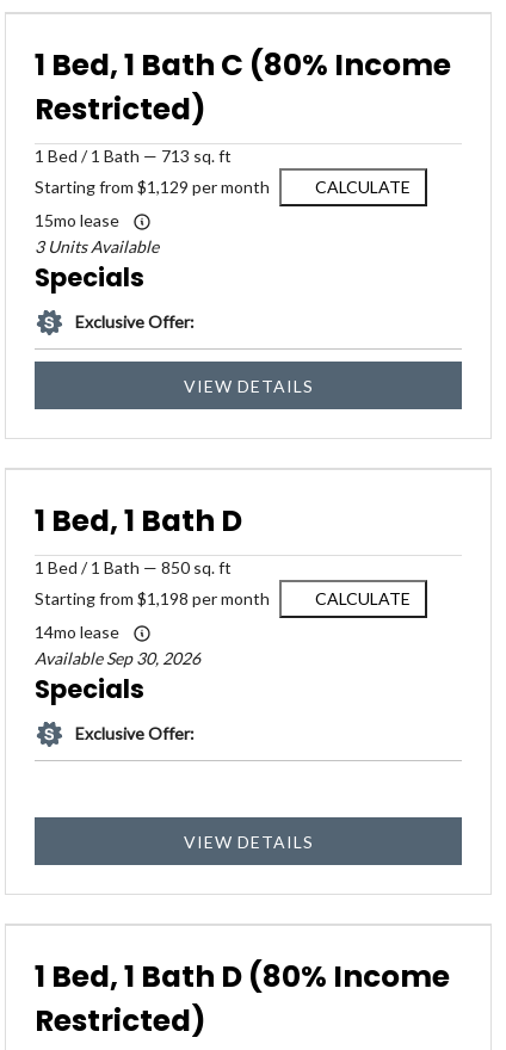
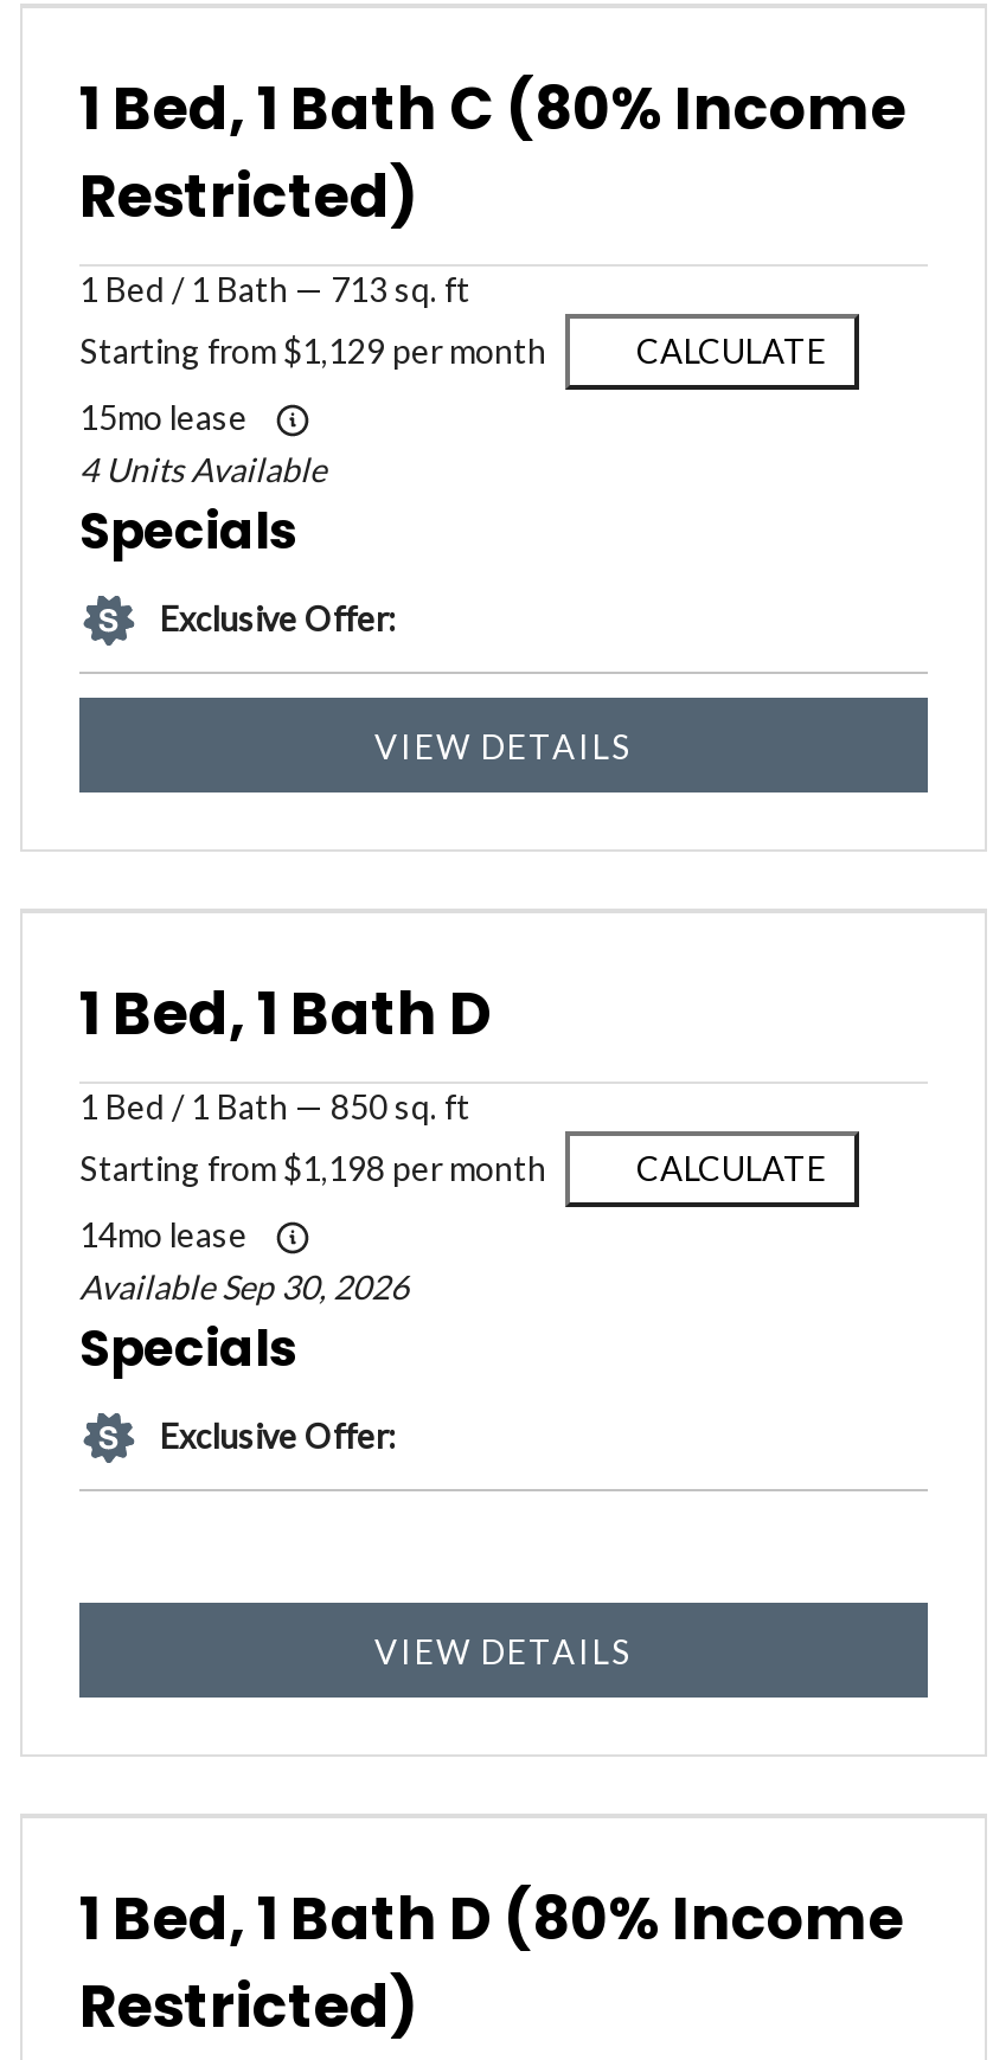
- 3 Units Available
+ 4 Units Available
